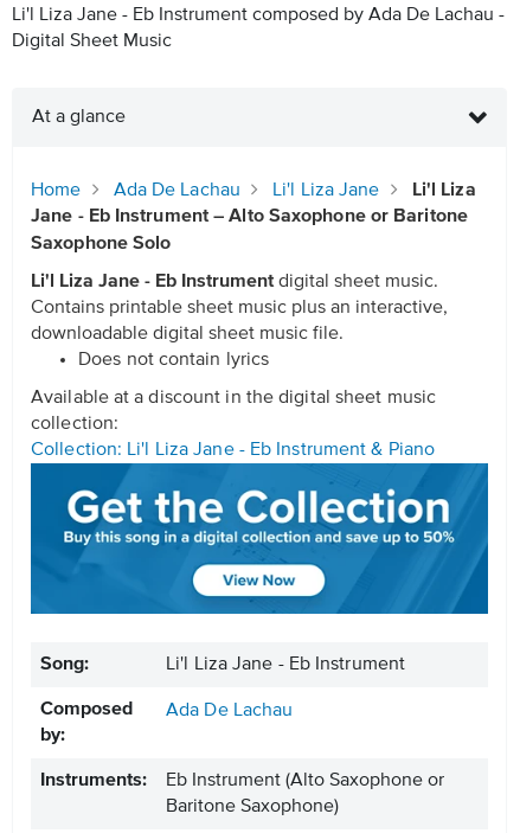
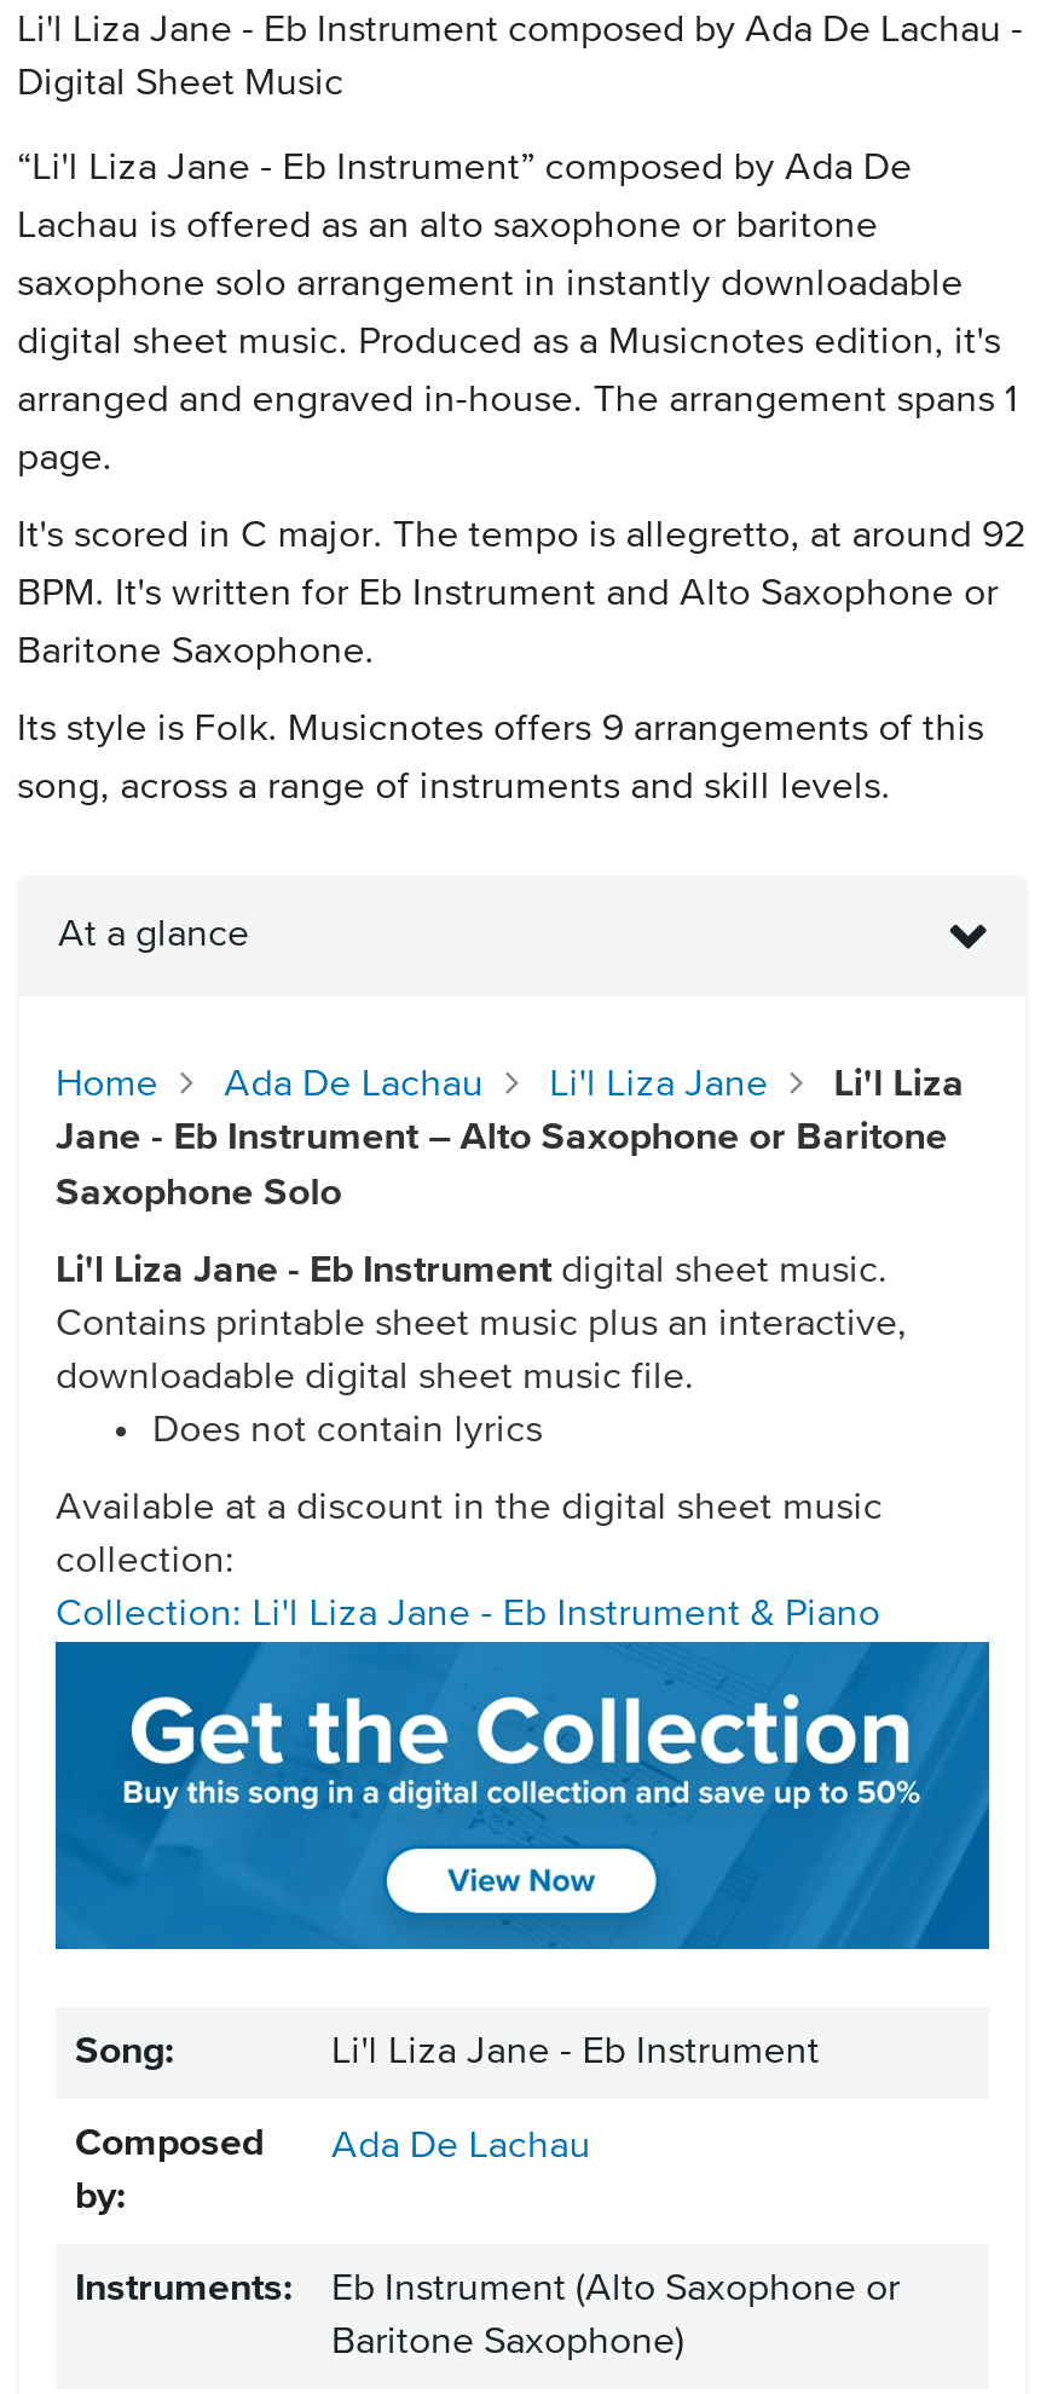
+ “Li'l Liza Jane - Eb Instrument” composed by Ada De
+ Lachau is offered as an alto saxophone or baritone
+ saxophone solo arrangement in instantly downloadable
+ digital sheet music. Produced as a Musicnotes edition, it's
+ arranged and engraved in-house. The arrangement spans 1
+ page.
+ It's scored in C major. The tempo is allegretto, at around 92
+ BPM. It's written for Eb Instrument and Alto Saxophone or
+ Baritone Saxophone.
+ Its style is Folk. Musicnotes offers 9 arrangements of this
+ song, across a range of instruments and skill levels.
